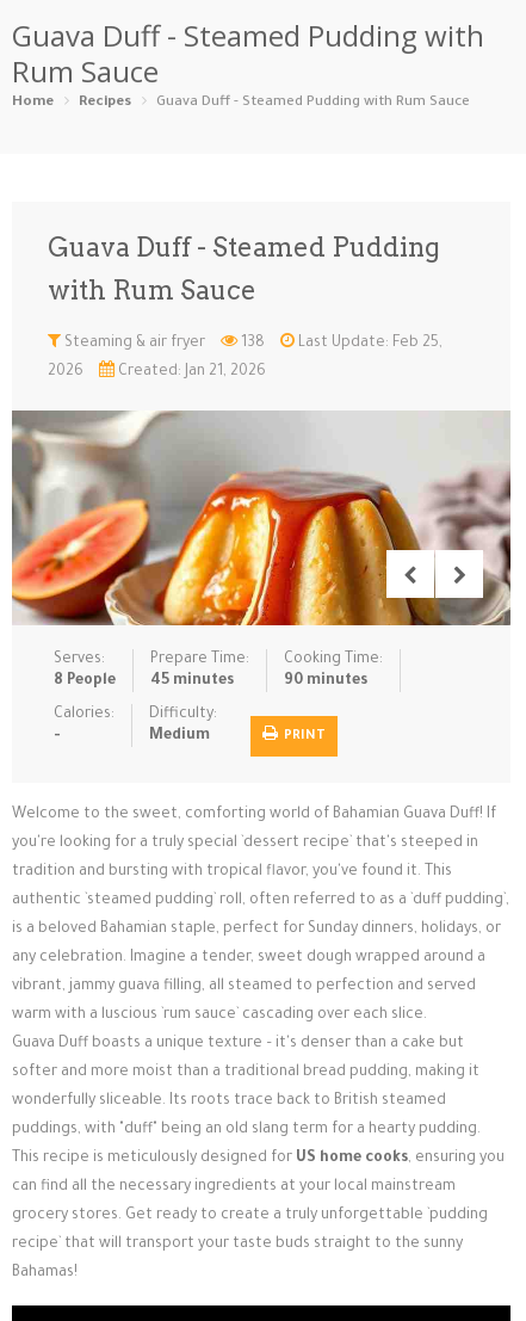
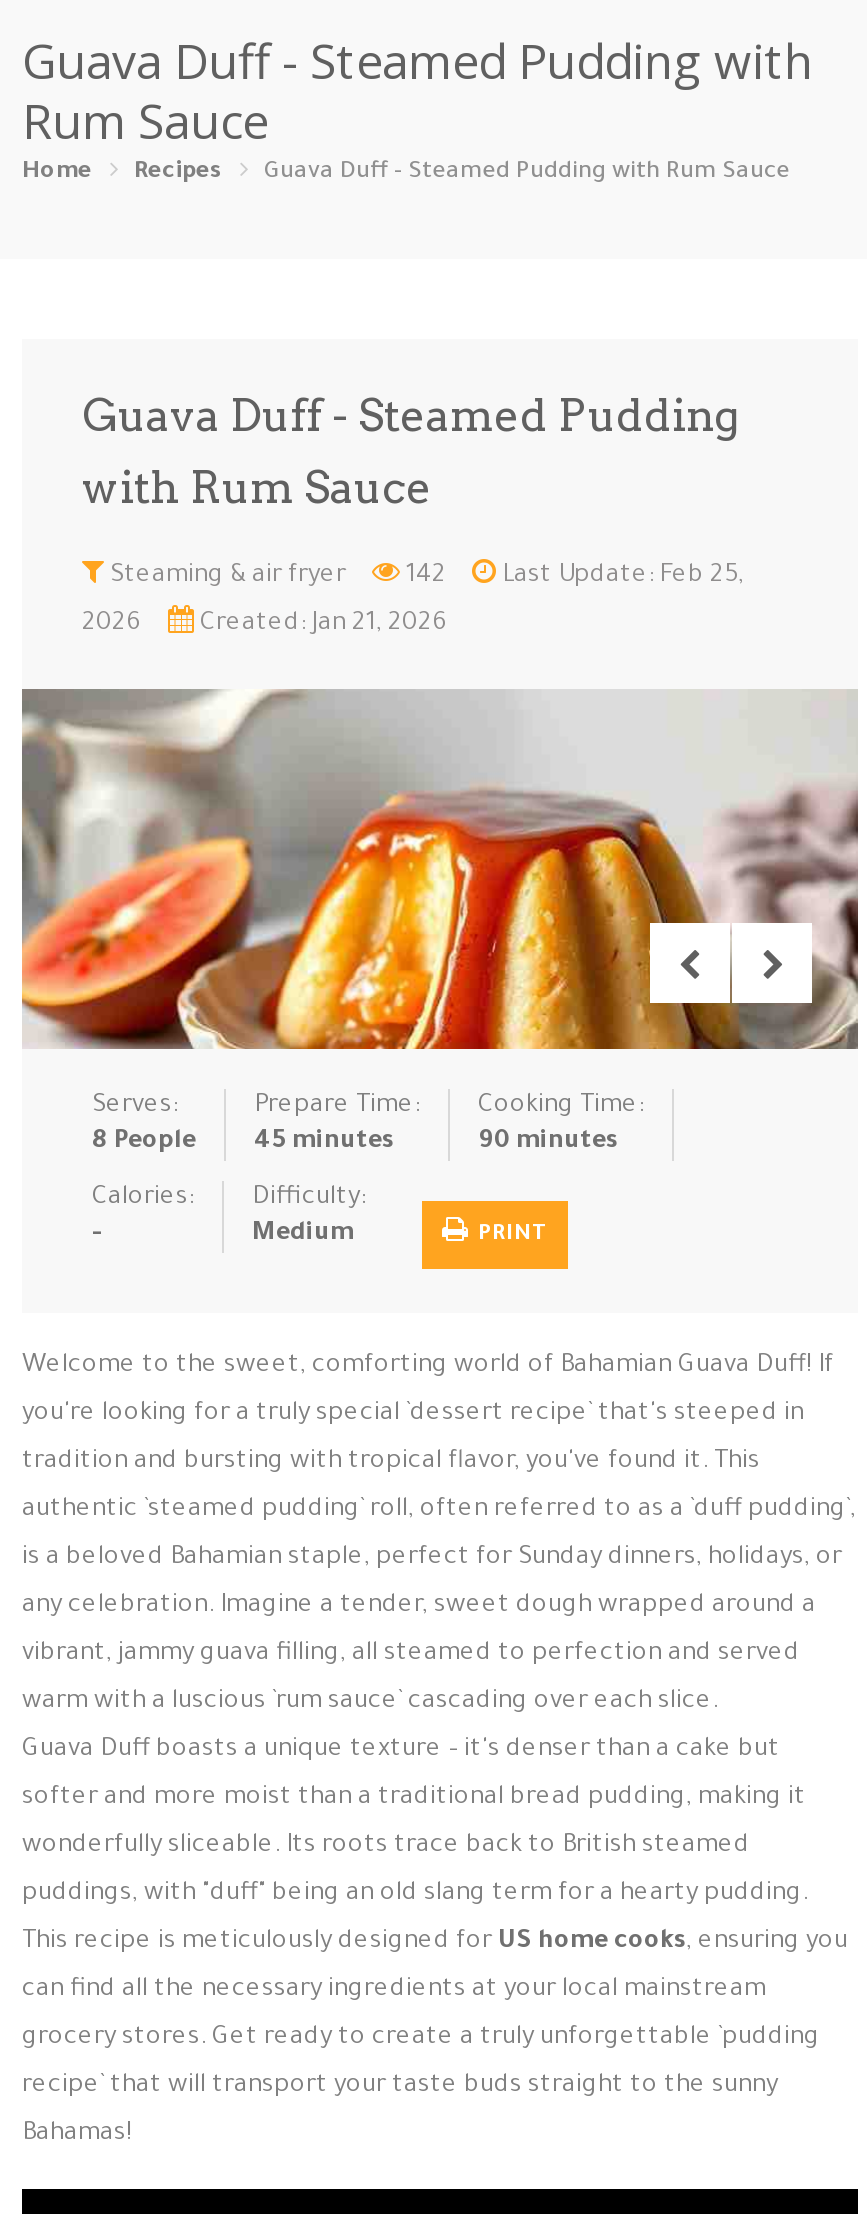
- 138
+ 142
